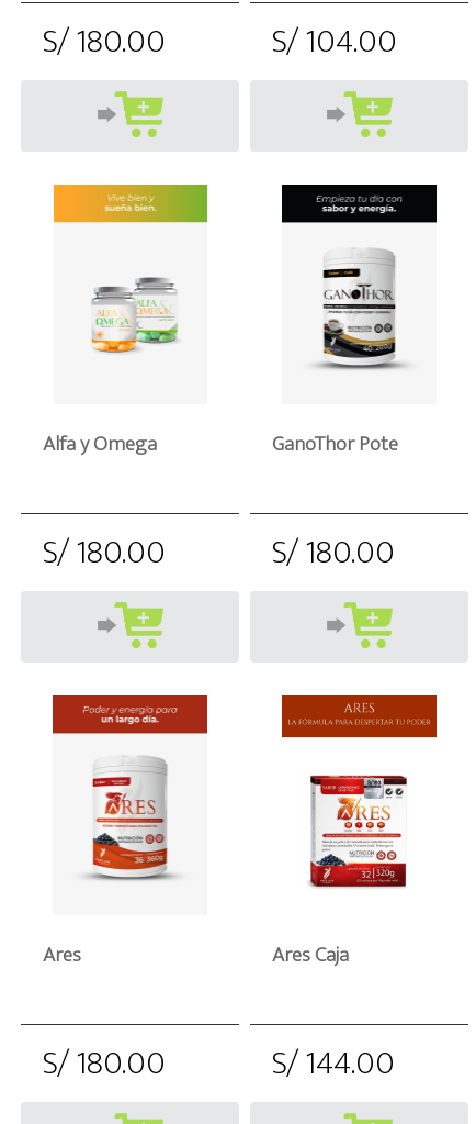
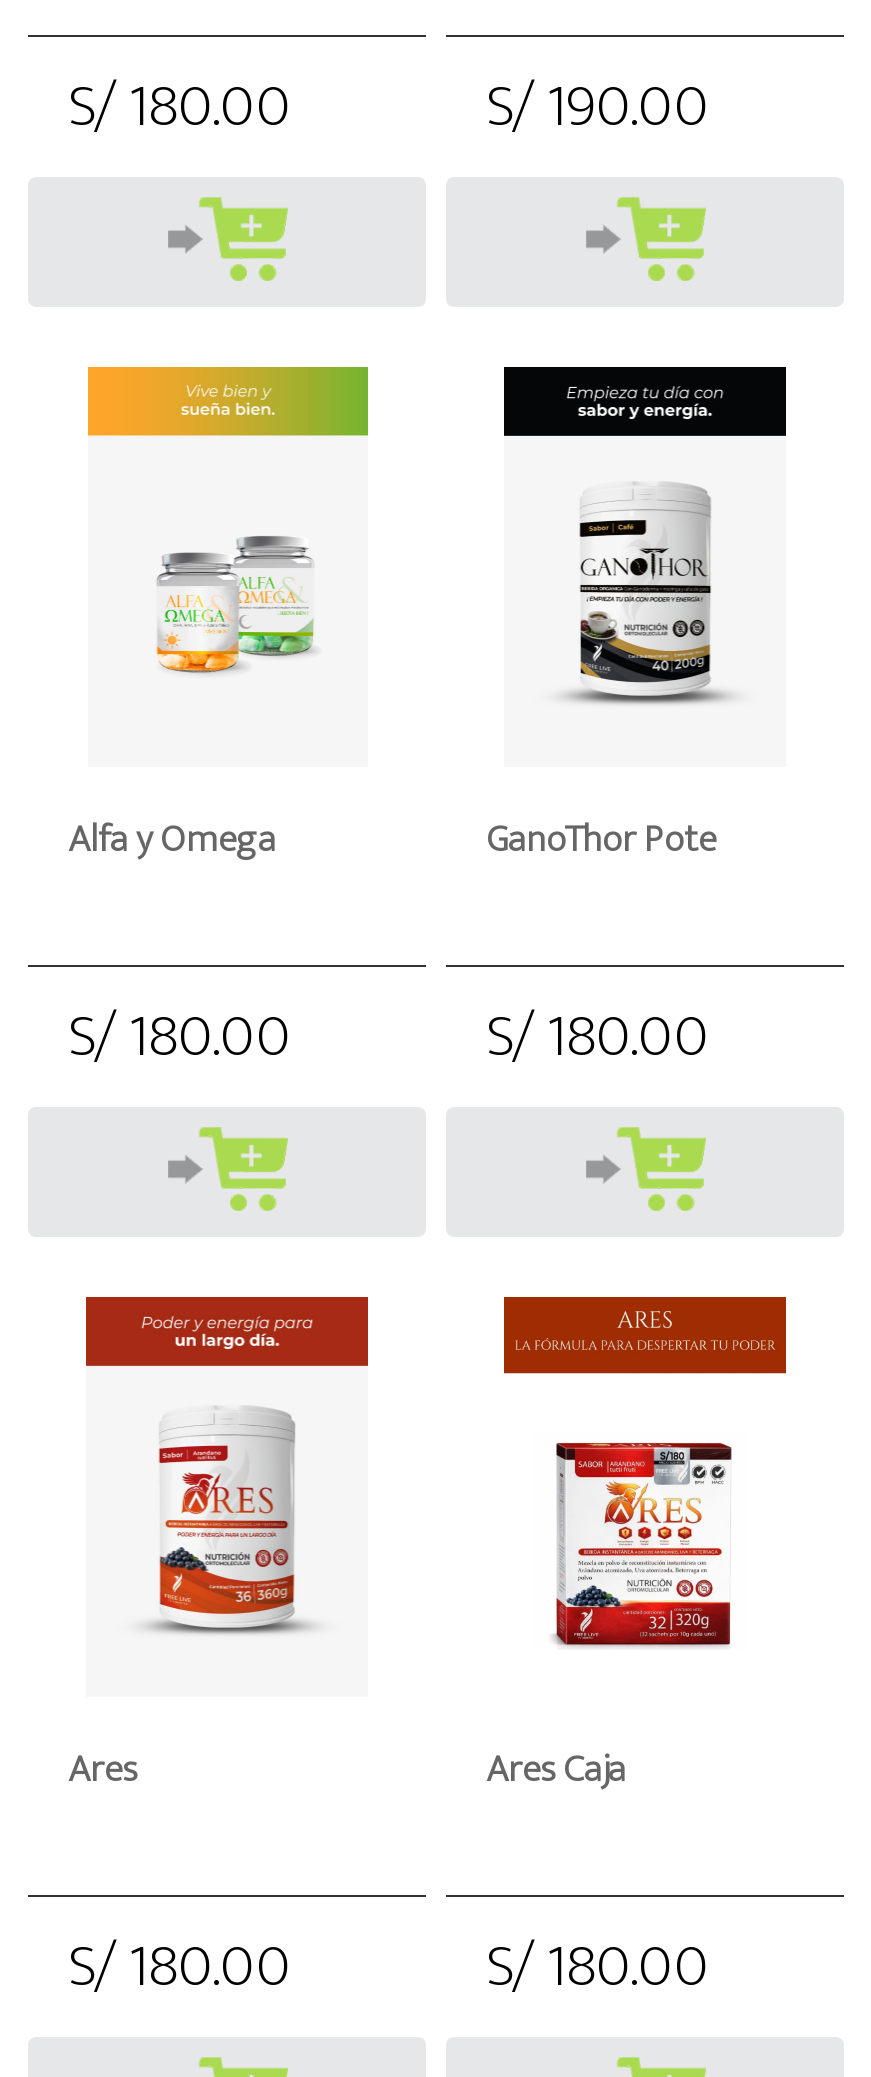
- S/ 180.00 S/ 104.00
+ S/ 180.00 S/ 190.00

- S/ 180.00 S/ 144.00
+ S/ 180.00 S/ 180.00
